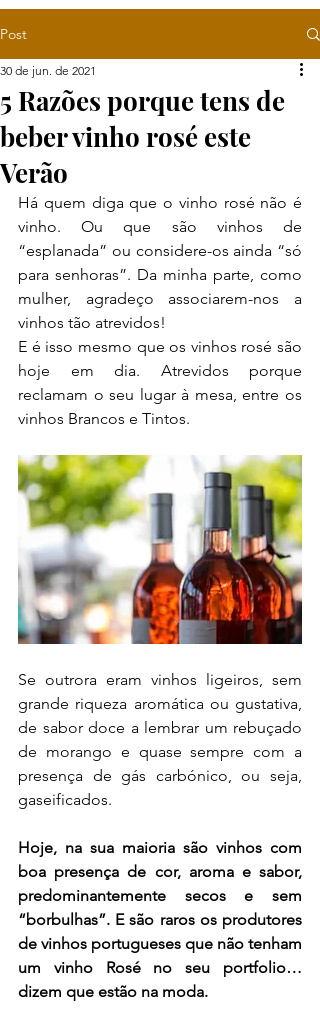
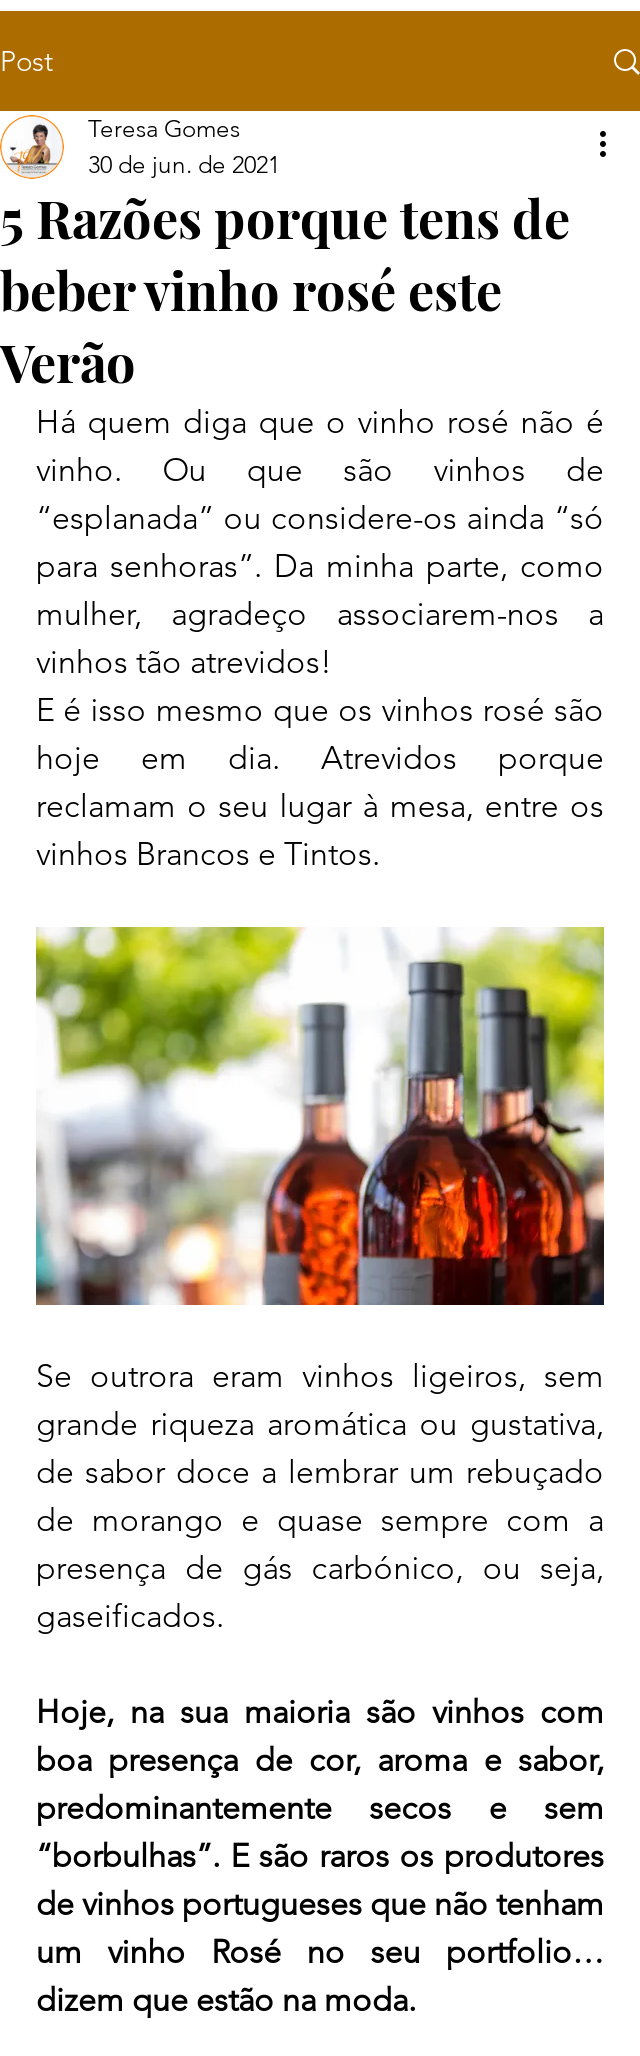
+ Teresa Gomes
